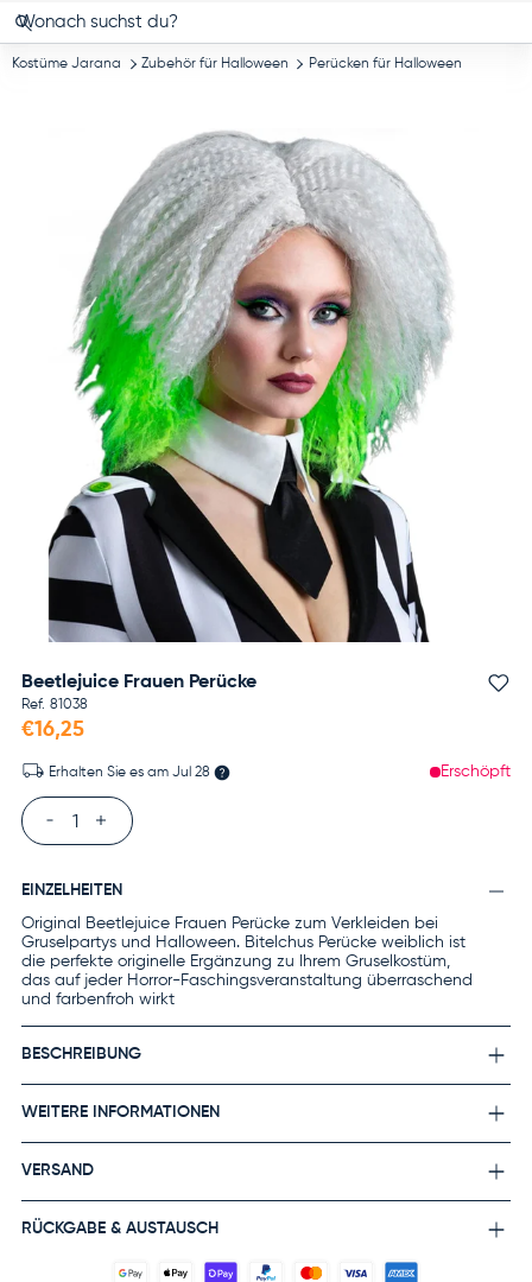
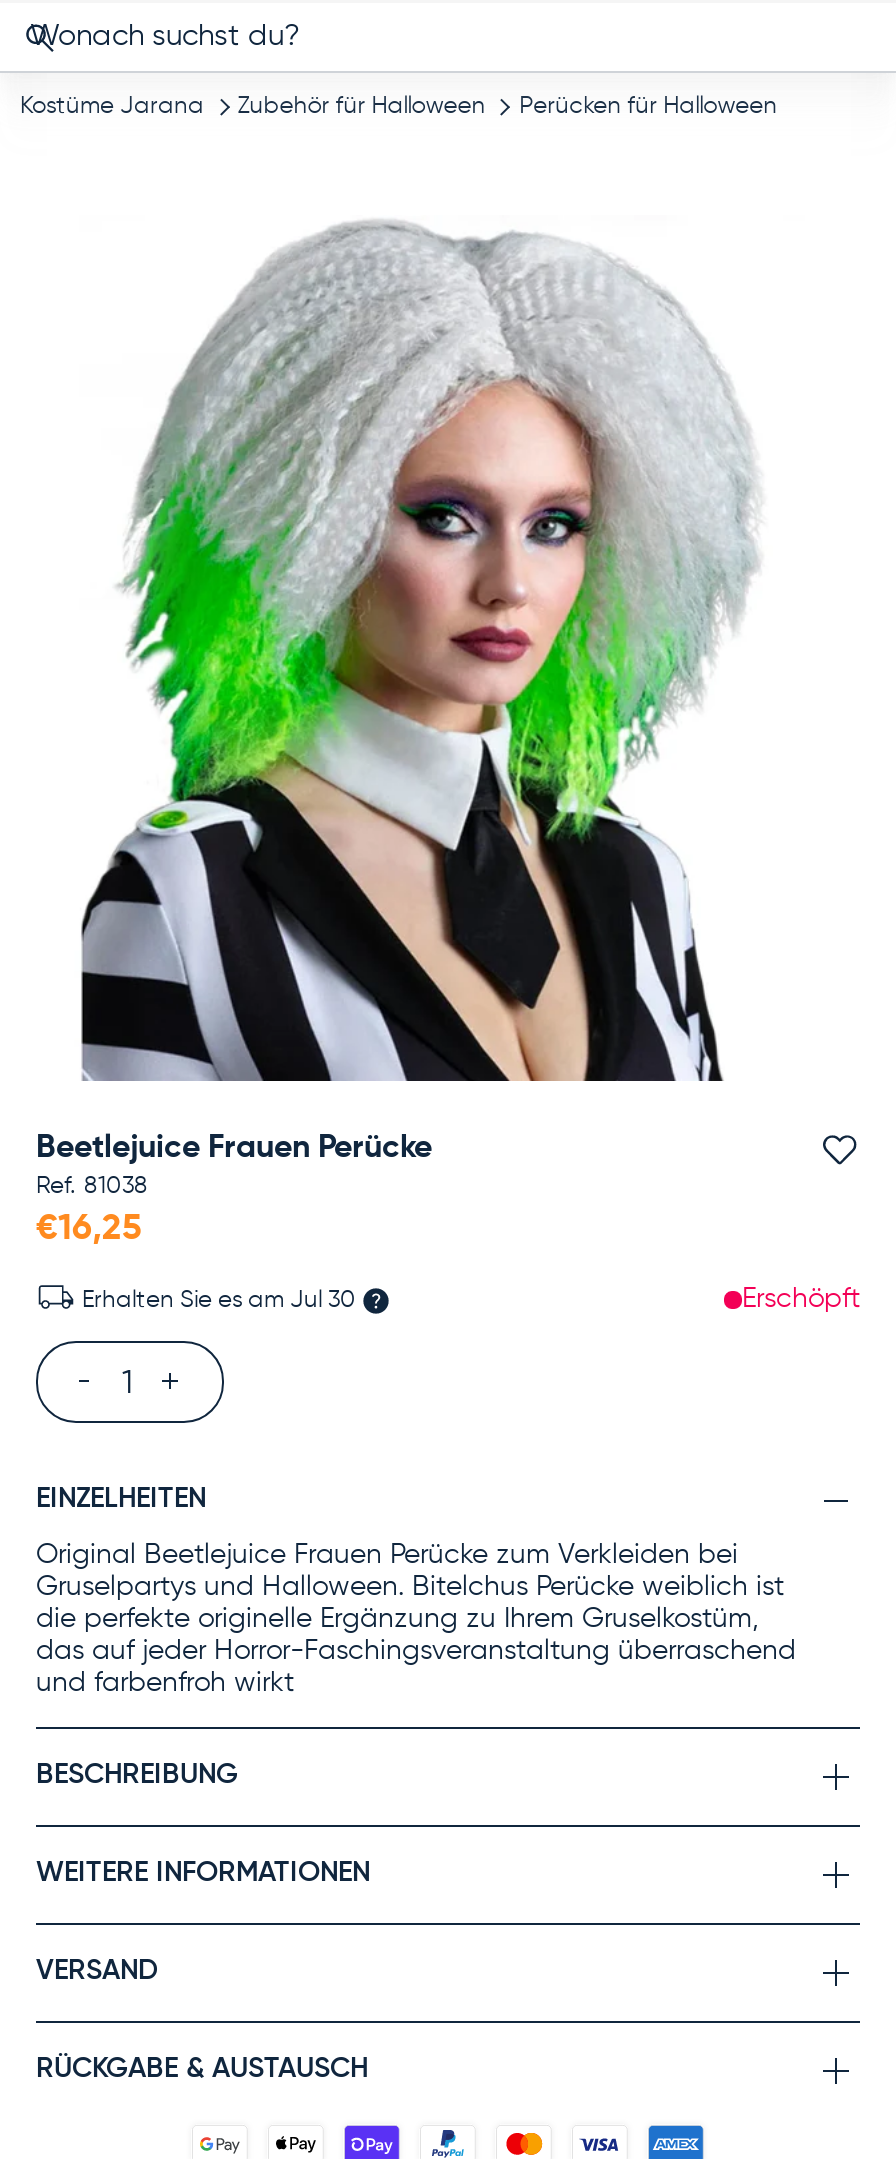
- Erhalten Sie es am Jul 28
+ Erhalten Sie es am Jul 30
